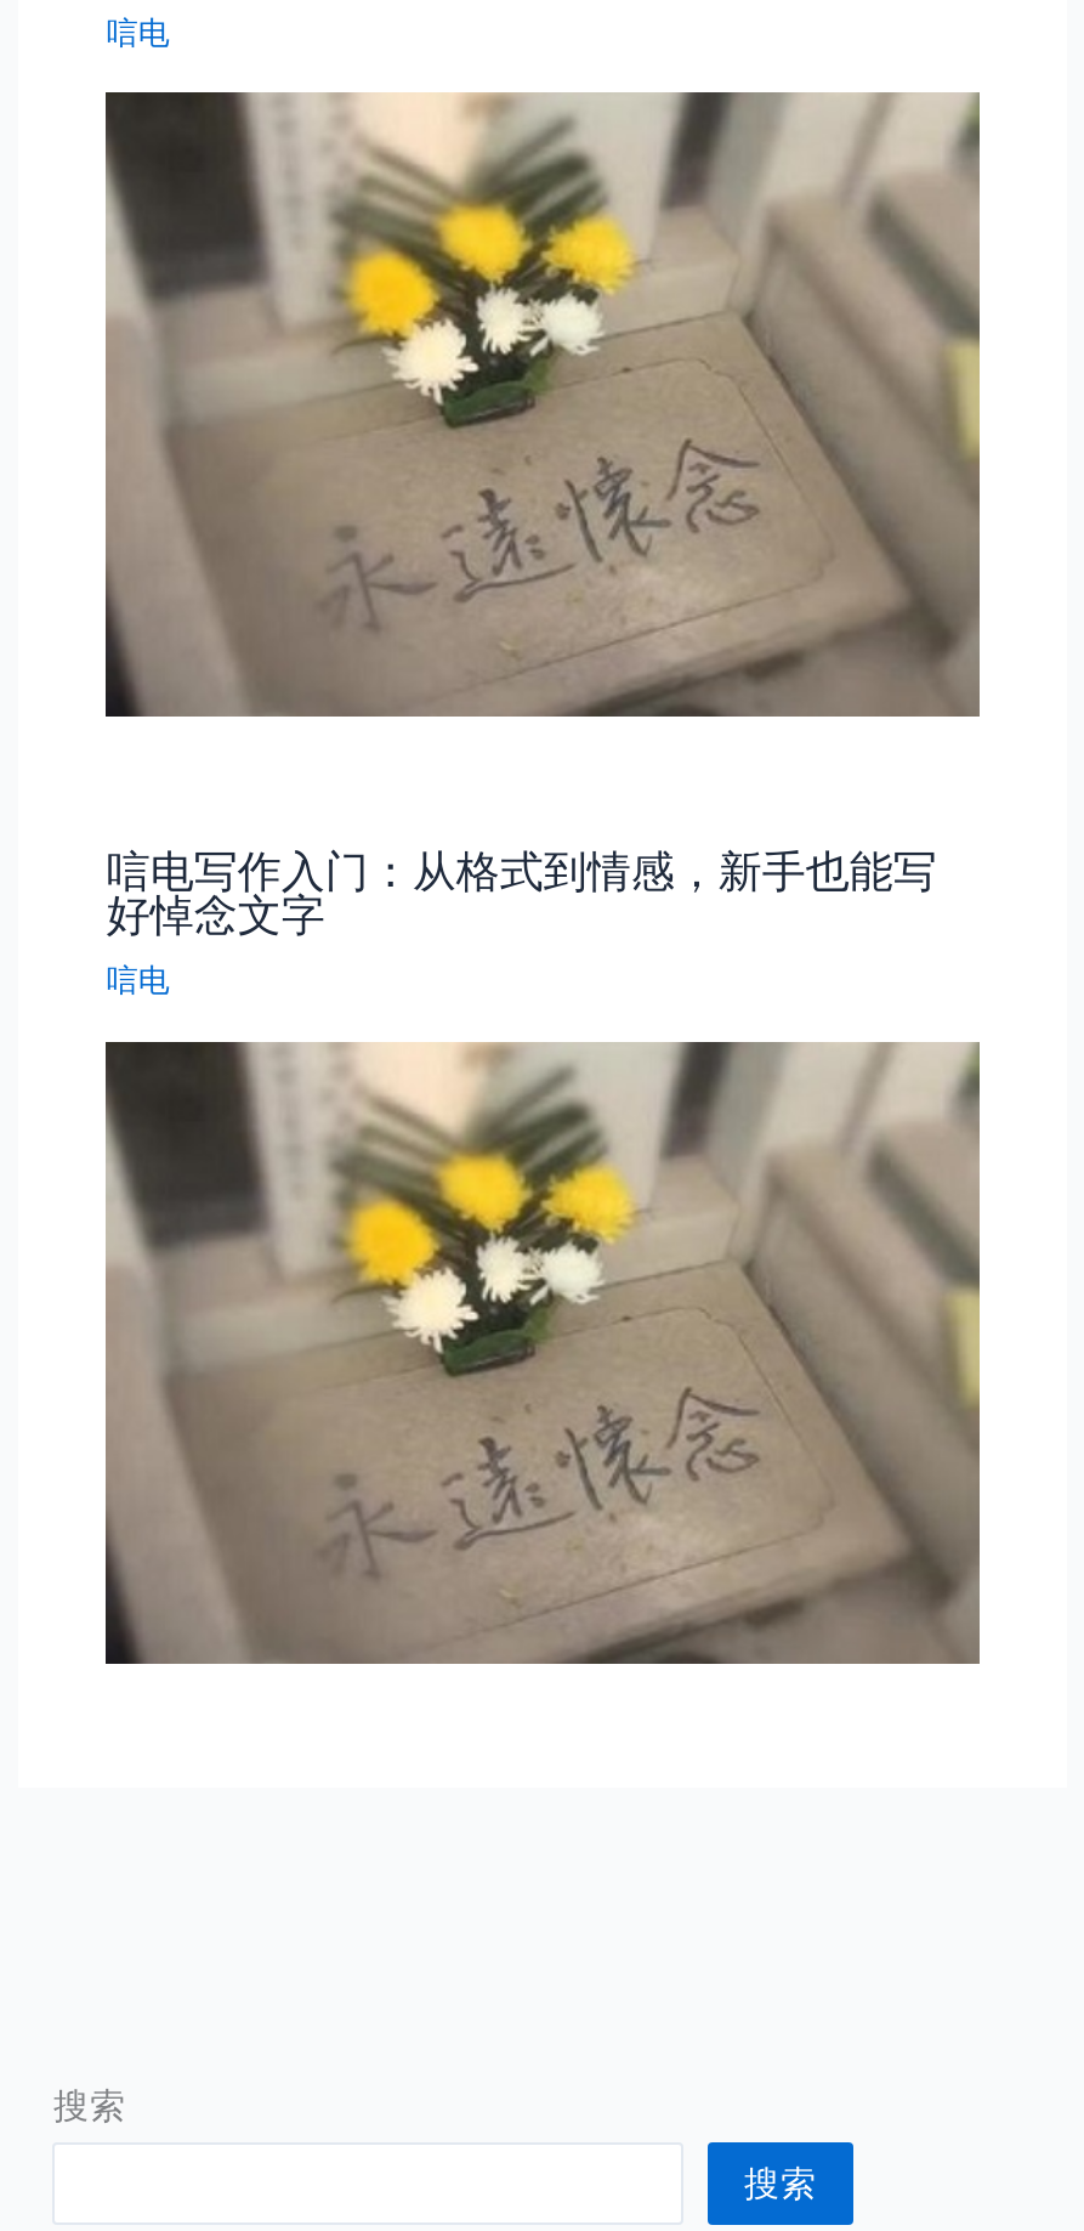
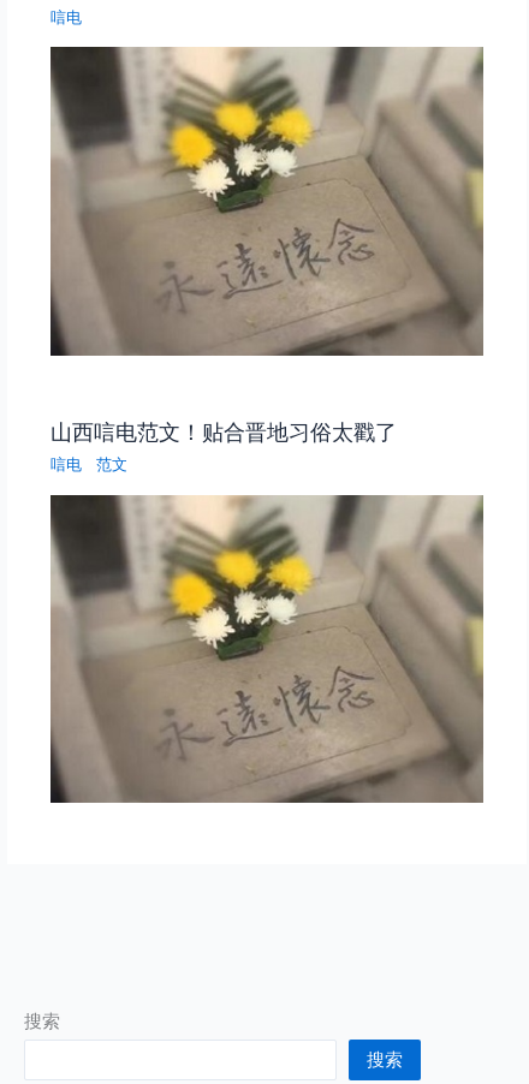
- 唁电写作入门：从格式到情感，新手也能写
- 好悼念文字
+ 山西唁电范文！贴合晋地习俗太戳了

+ 范文
